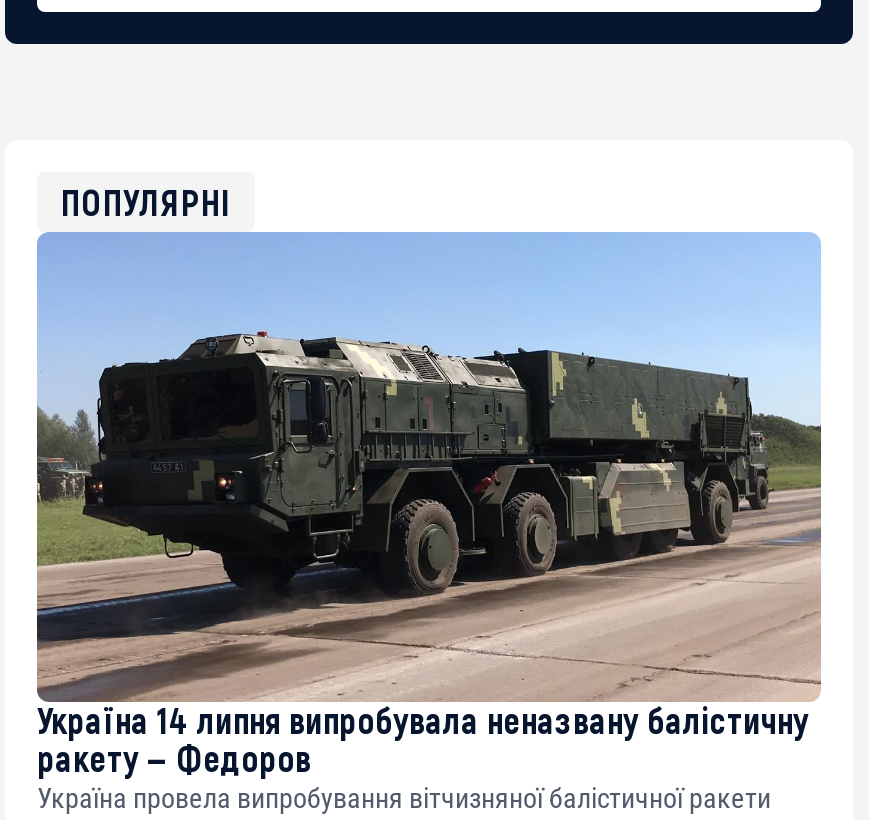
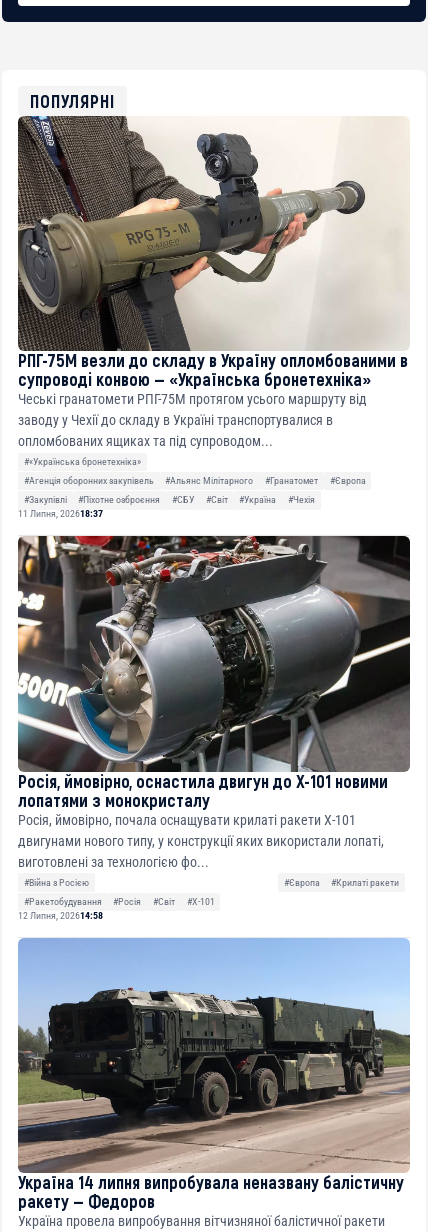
+ [image]
+ РПГ-75М везли до складу в Україну опломбованими в
+ супроводі конвою — «Українська бронетехніка»
+ Чеські гранатомети РПГ-75М протягом усього маршруту від
+ заводу у Чехії до складу в Україні транспортувалися в
+ опломбованих ящиках та під супроводом...
+ #«Українська бронетехніка»
+ #Агенція оборонних закупівель
+ #Альянс Мілітарного
+ #Гранатомет
+ #Європа
+ #Закупівлі
+ #Піхотне озброєння
+ #СБУ
+ #Світ
+ #Україна
+ #Чехія
+ 11 Липня, 2026 18:37

+ [image]
+ Росія, ймовірно, оснастила двигун до Х-101 новими
+ лопатями з монокристалу
+ Росія, ймовірно, почала оснащувати крилаті ракети Х-101
+ двигунами нового типу, у конструкції яких використали лопаті,
+ виготовлені за технологією фо...
+ #Війна з Росією
+ #Європа
+ #Крилаті ракети
+ #Ракетобудування
+ #Росія
+ #Світ
+ #Х-101
+ 12 Липня, 2026 14:58
